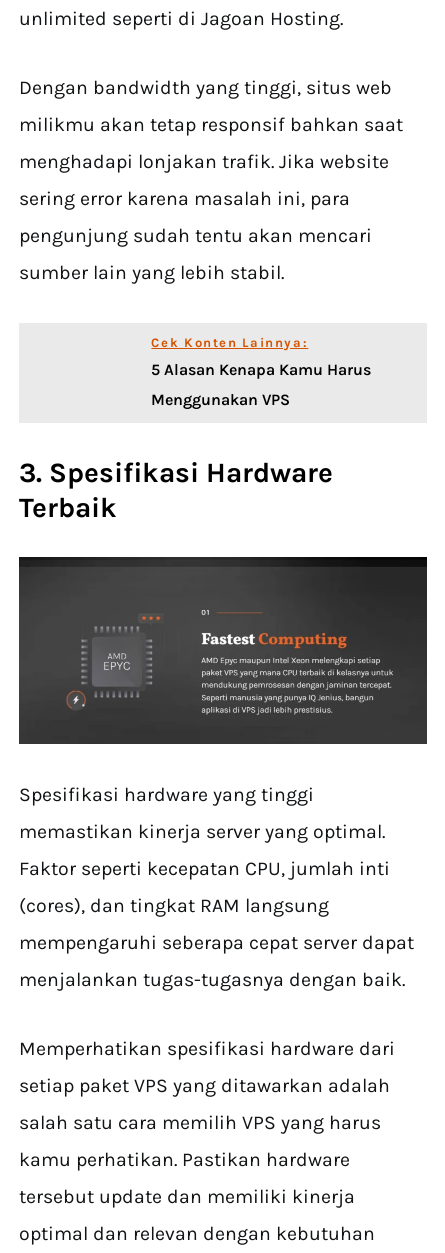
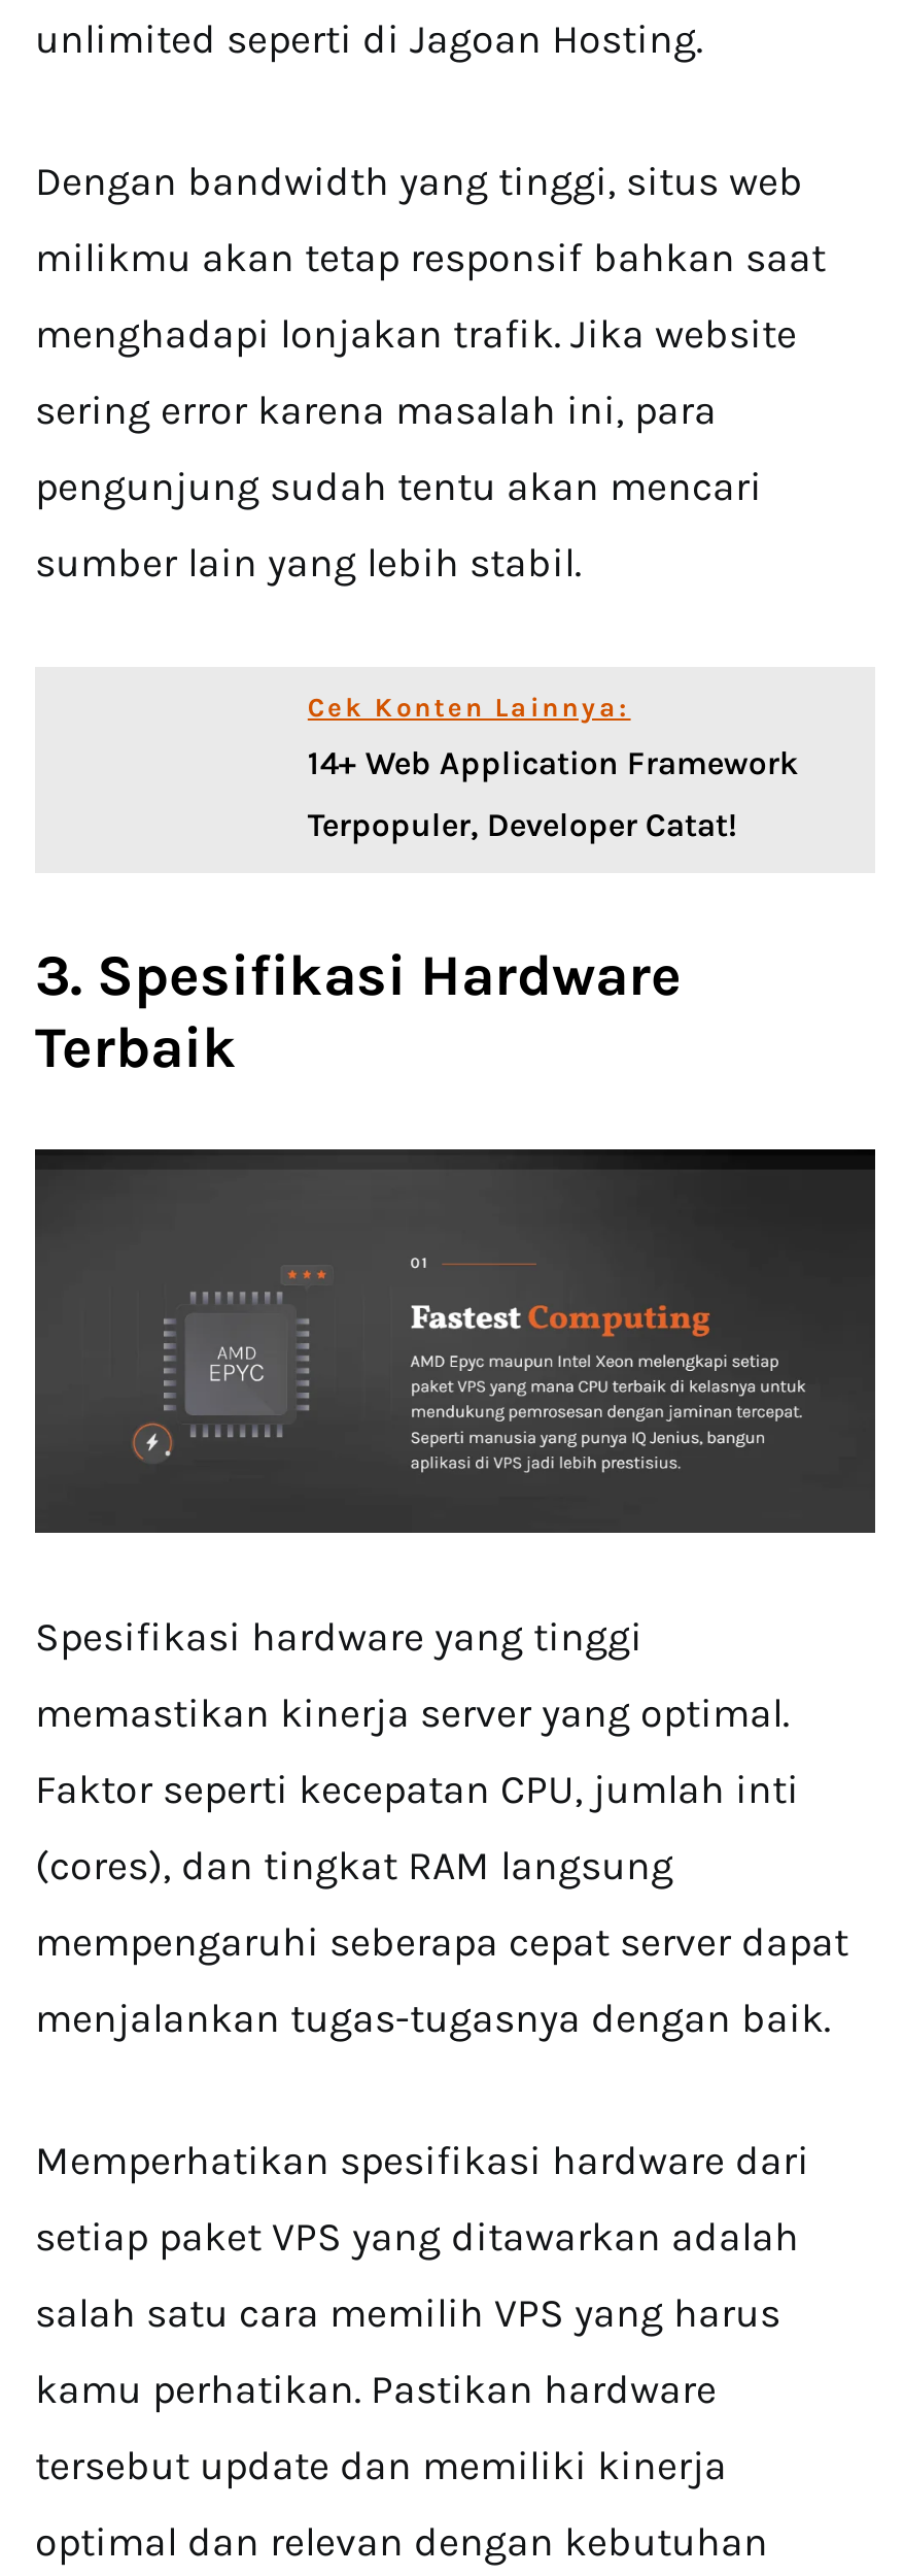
- 5 Alasan Kenapa Kamu Harus
+ 14+ Web Application Framework

- Menggunakan VPS
+ Terpopuler, Developer Catat!
